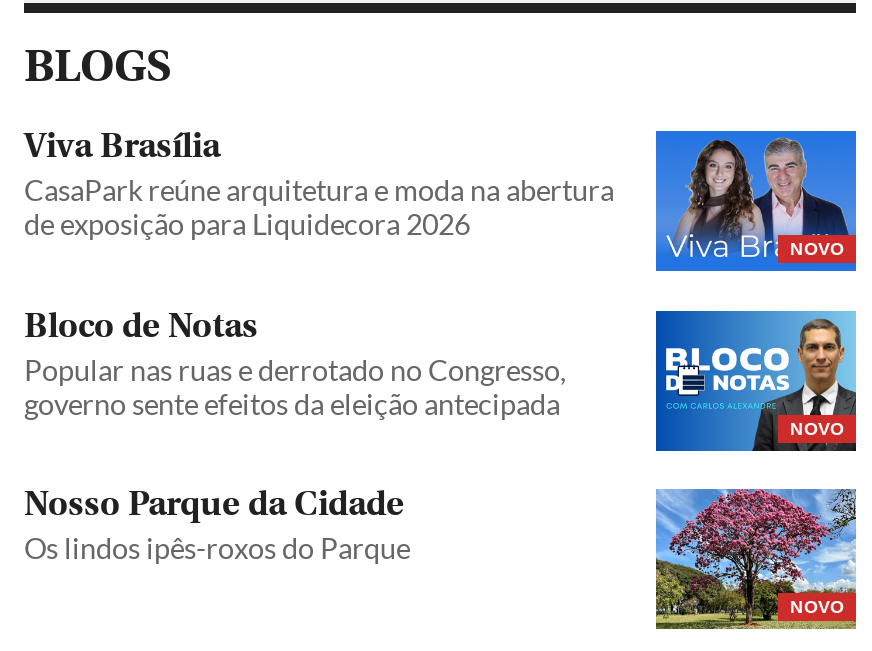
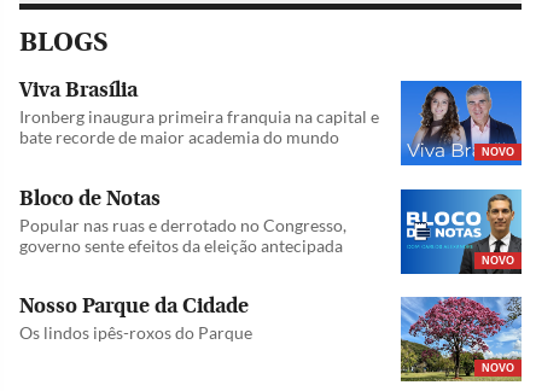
- CasaPark reúne arquitetura e moda na abertura
- de exposição para Liquidecora 2026
+ Ironberg inaugura primeira franquia na capital e
+ bate recorde de maior academia do mundo
